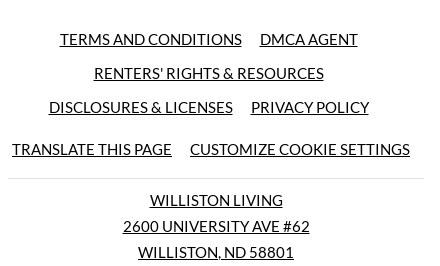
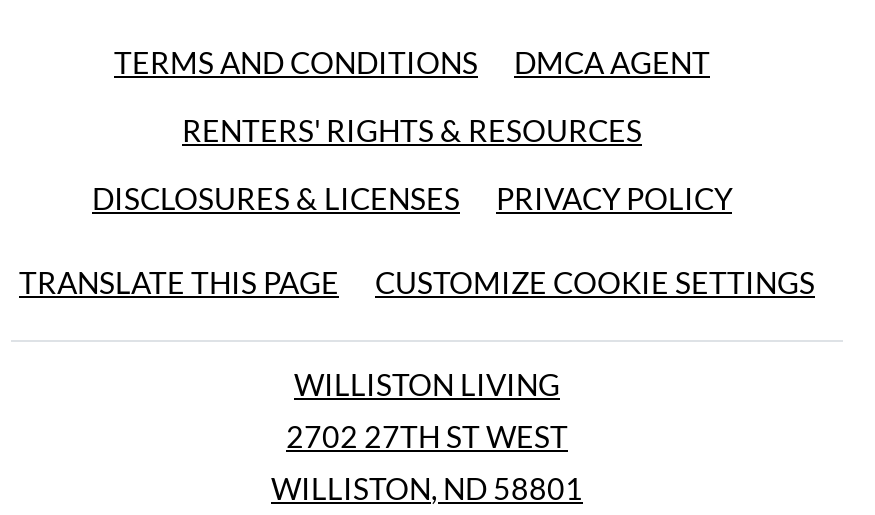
- 2600 UNIVERSITY AVE #62
+ 2702 27TH ST WEST
